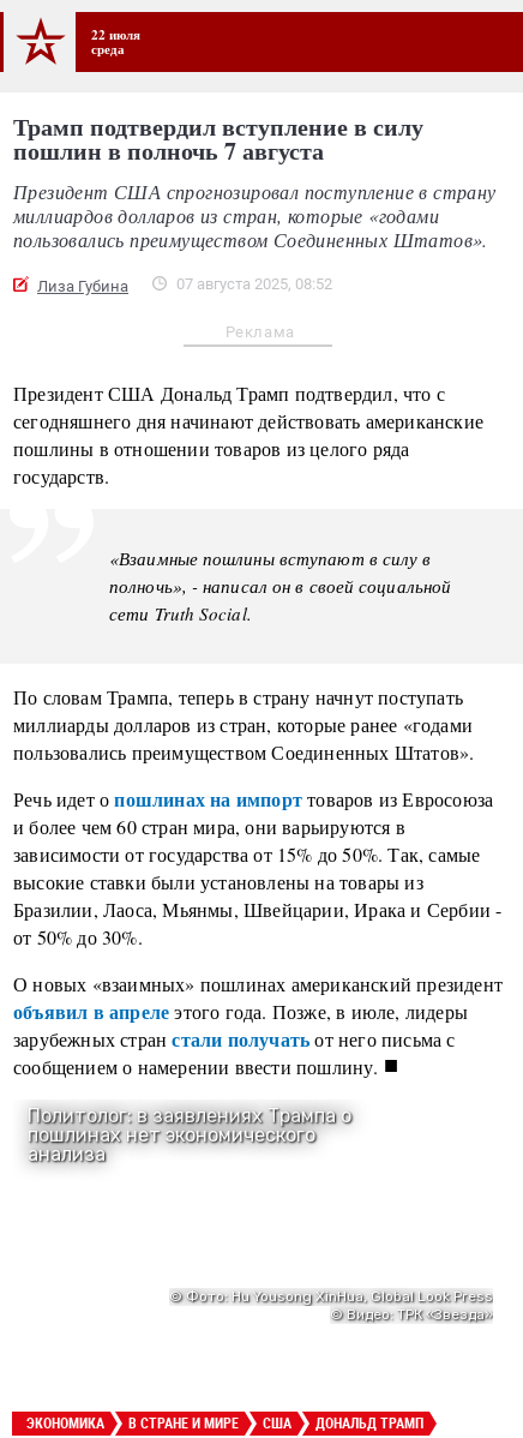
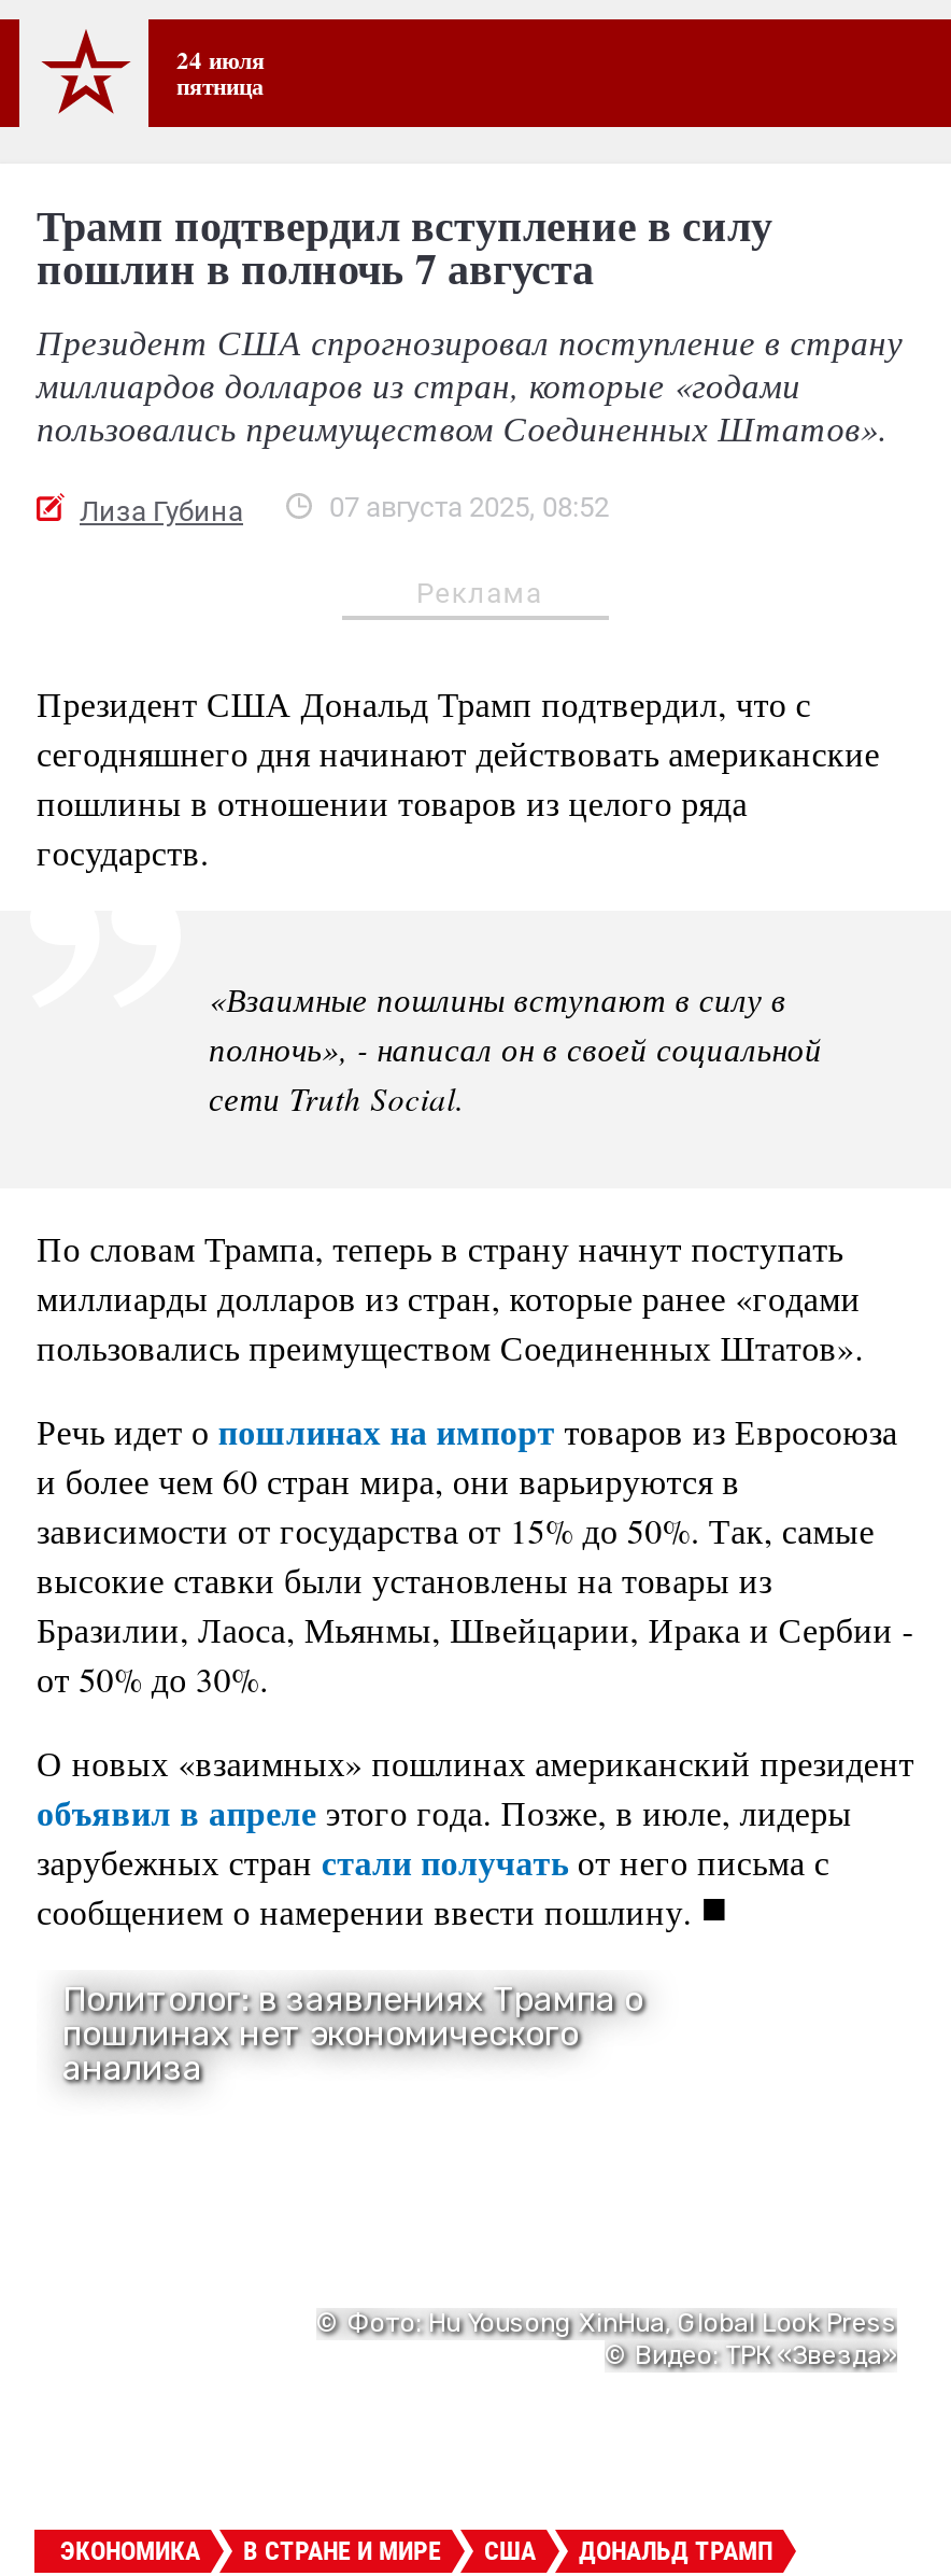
- 22 июля
- среда
+ 24 июля
+ пятница
